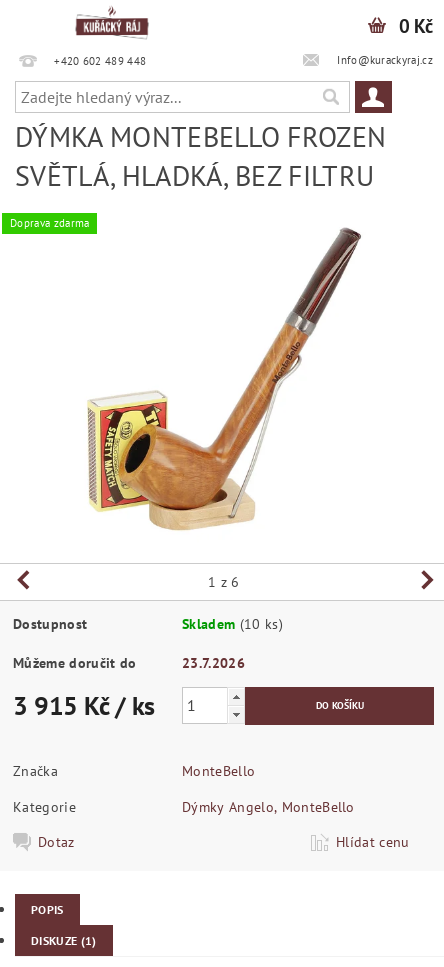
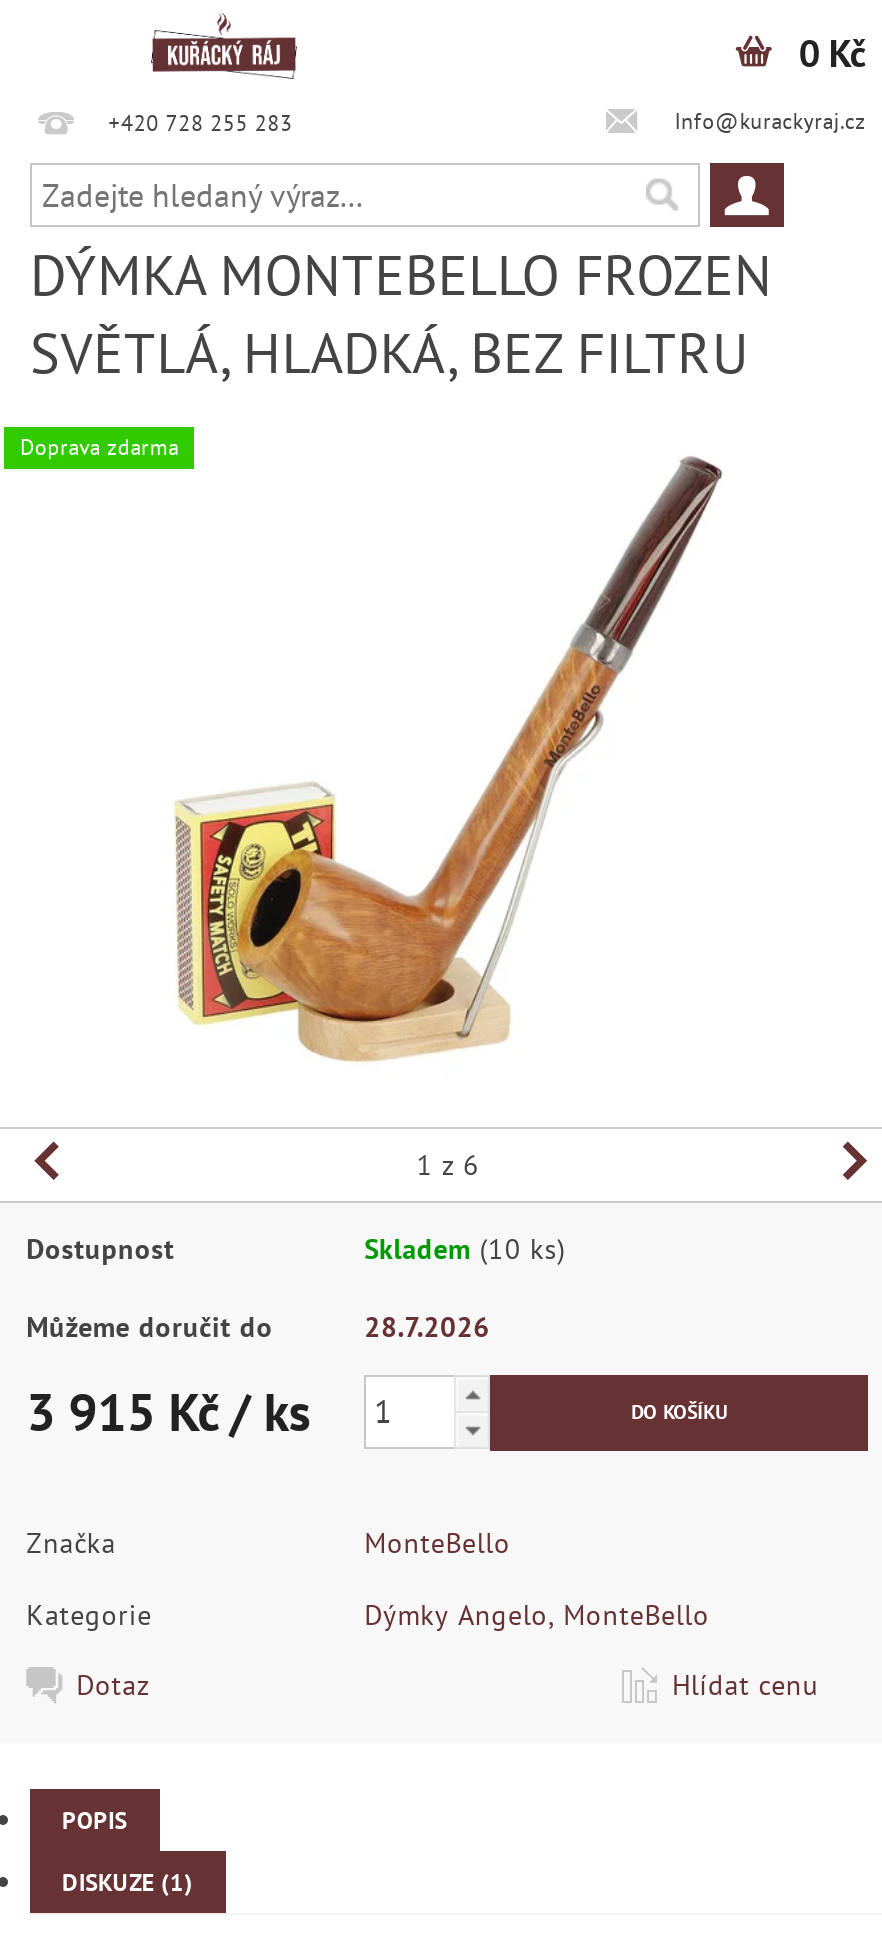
- +420 602 489 448
+ +420 728 255 283

- 23.7.2026
+ 28.7.2026
